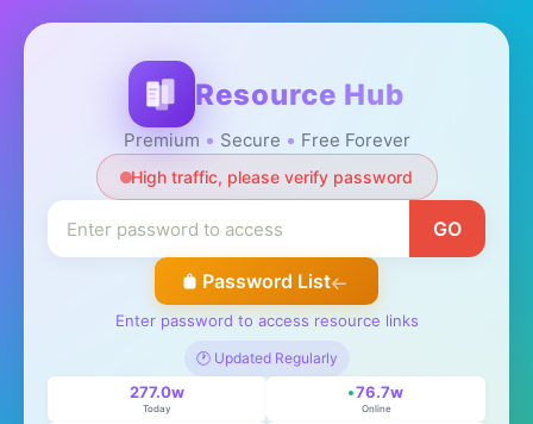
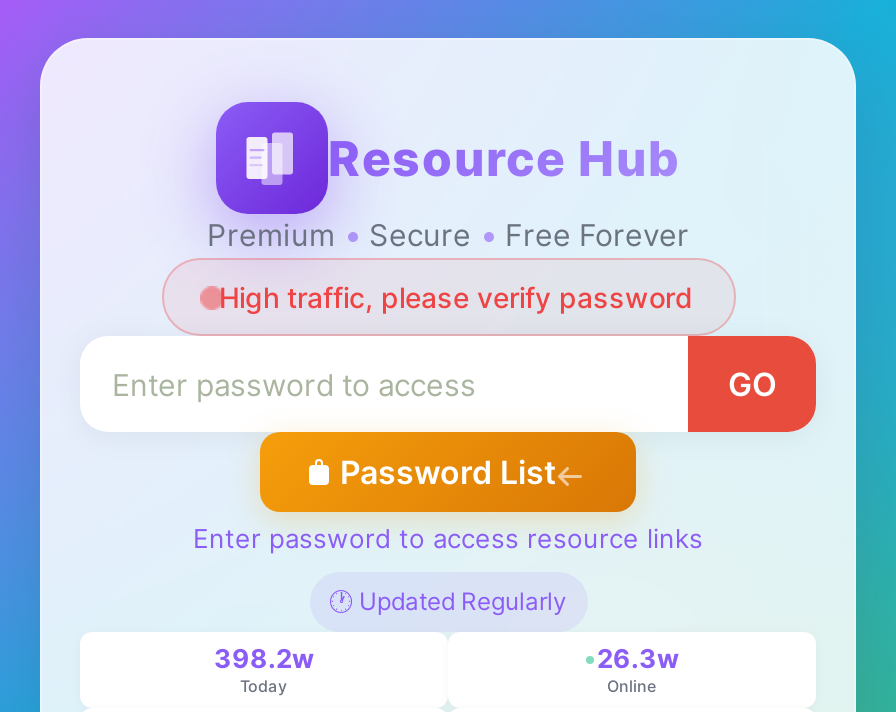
- 277.0w
+ 398.2w

- 76.7w
+ 26.3w
